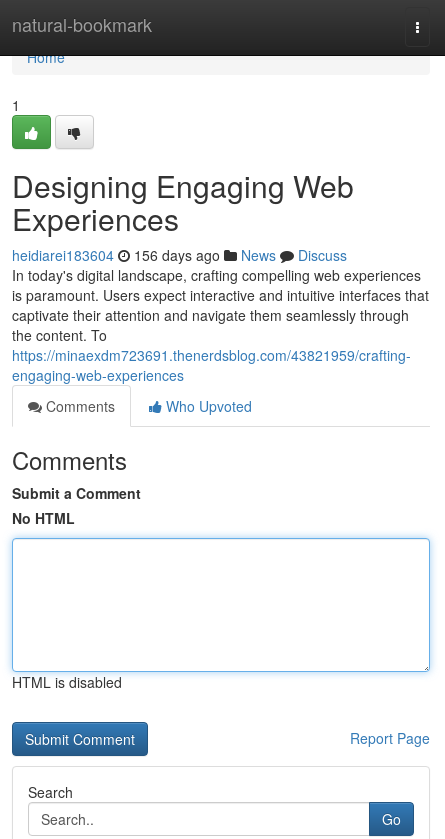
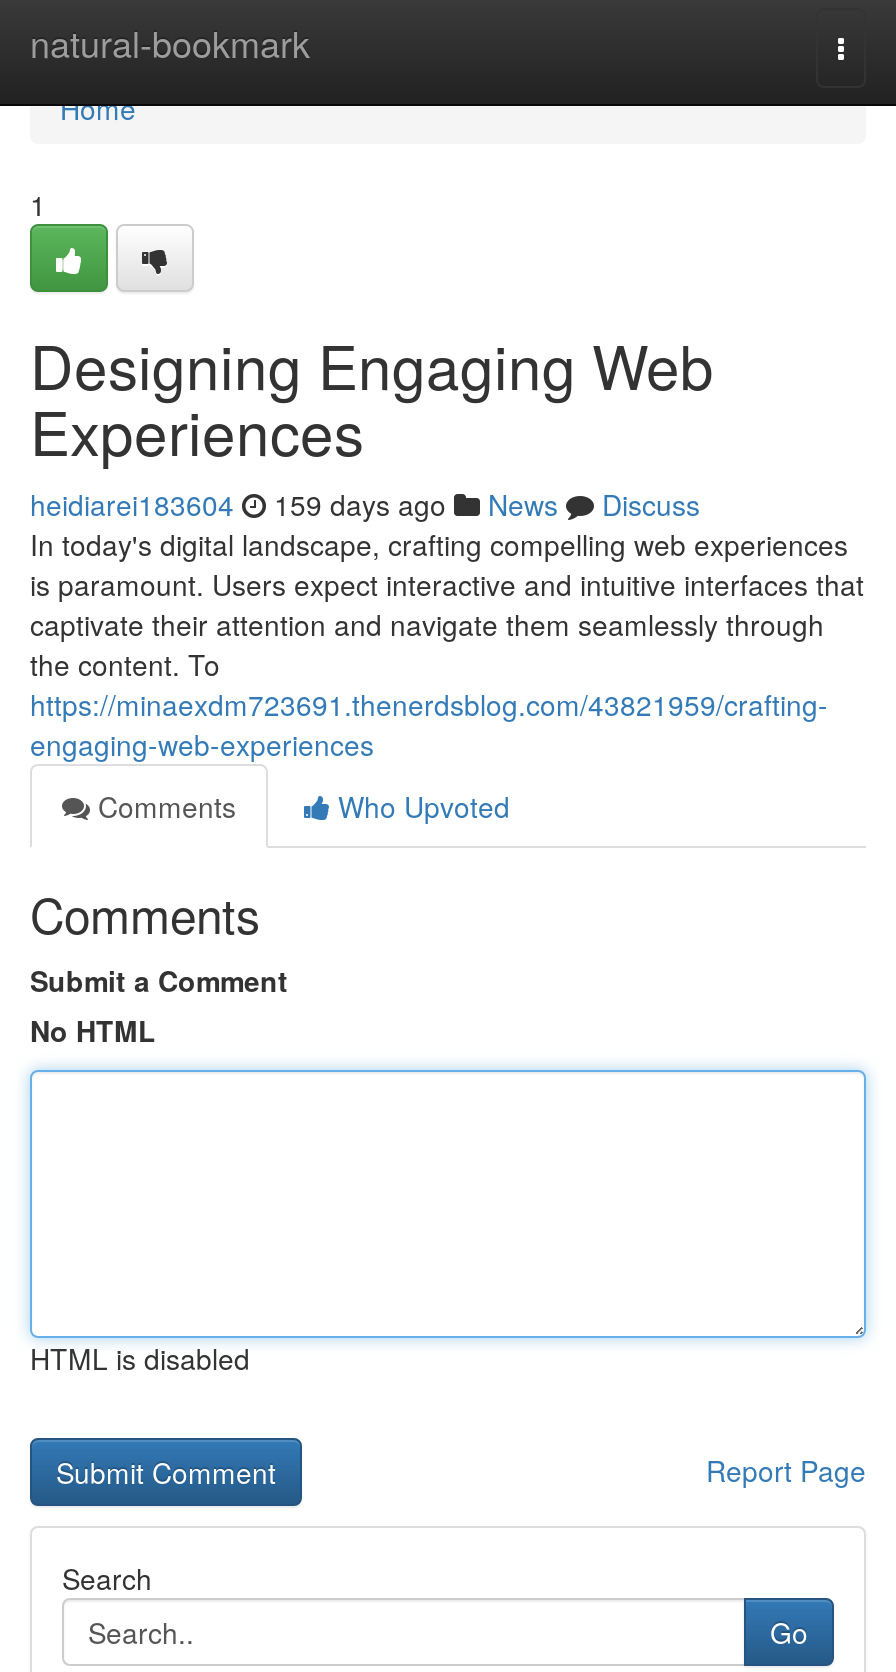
- heidiarei183604 156 days ago News Discuss
+ heidiarei183604 159 days ago News Discuss
